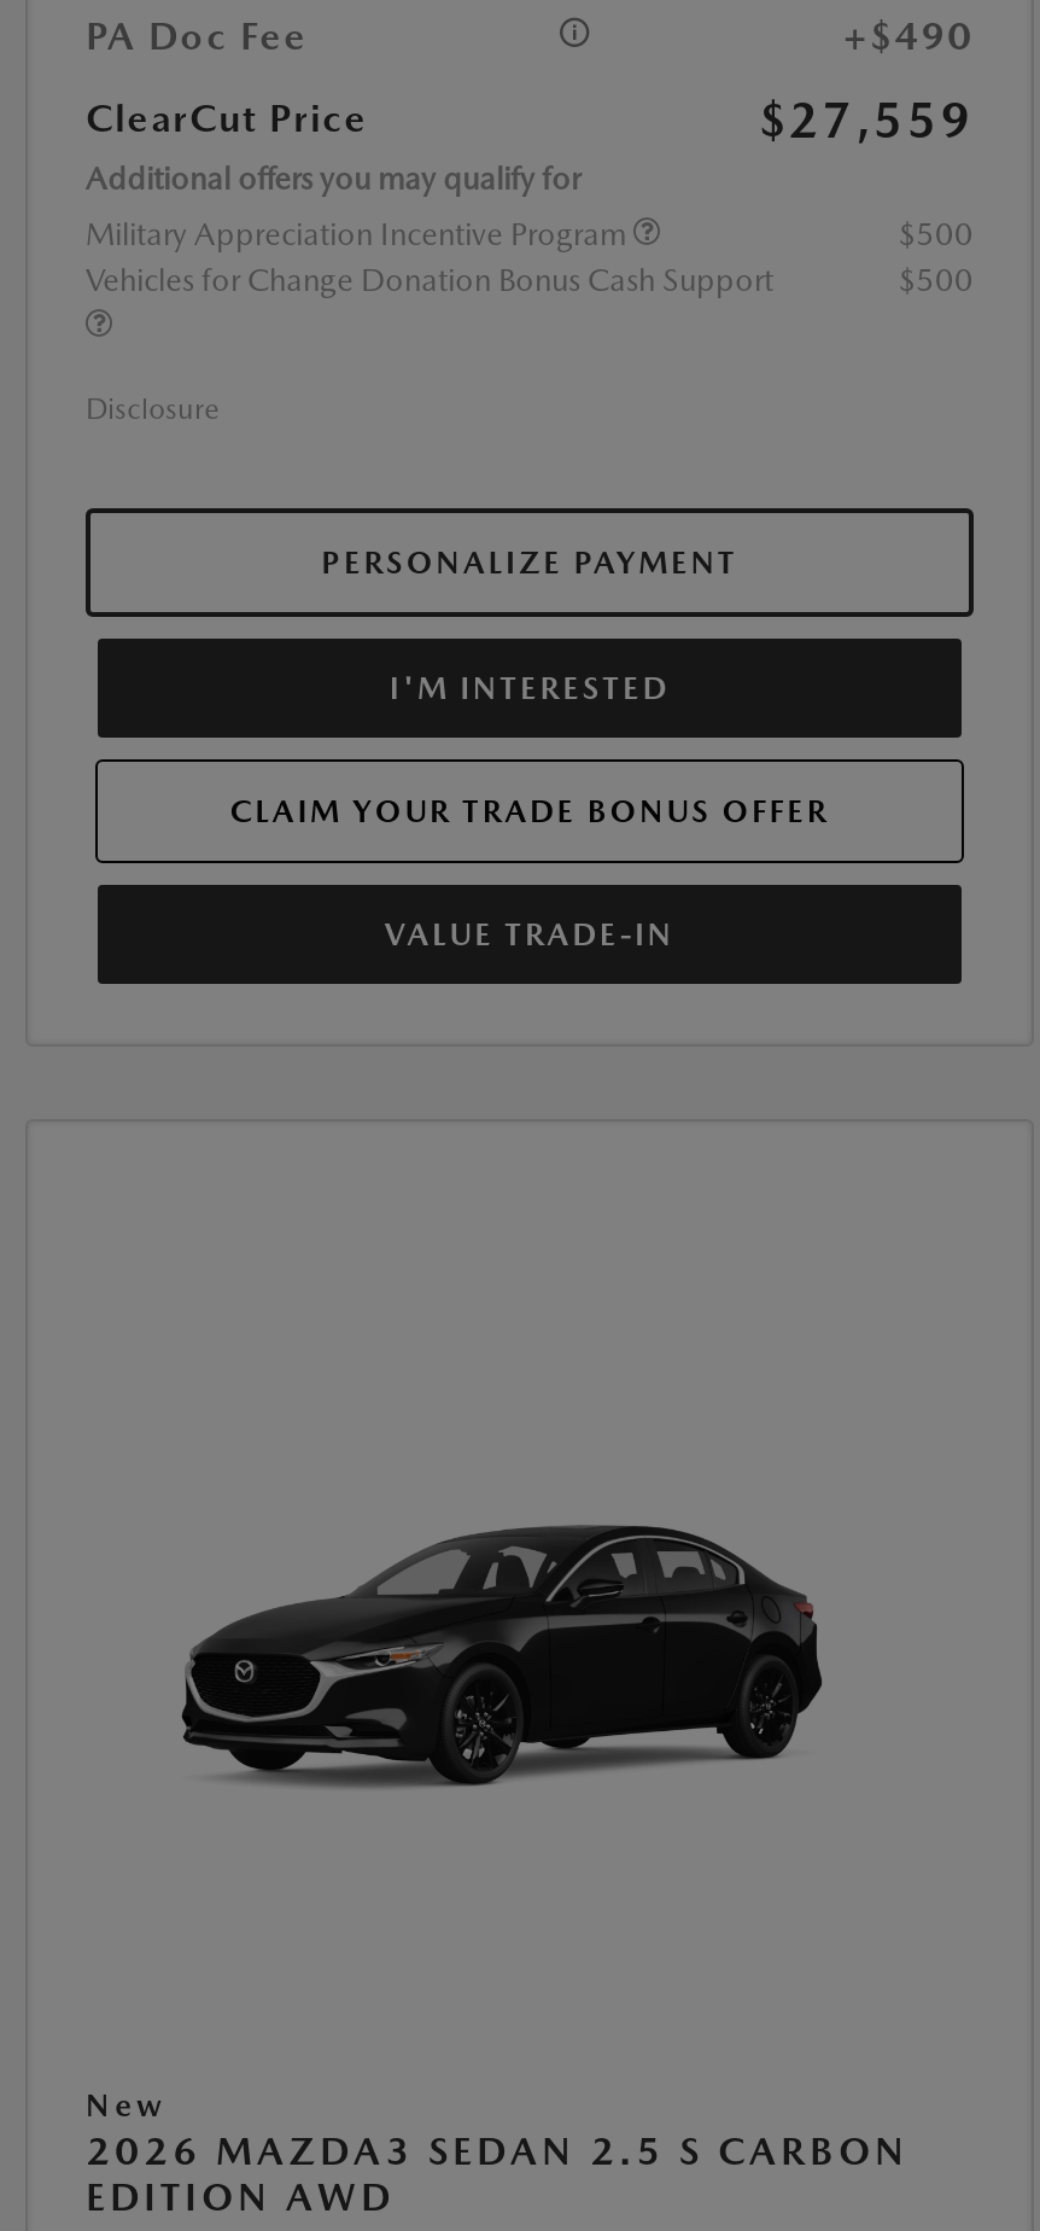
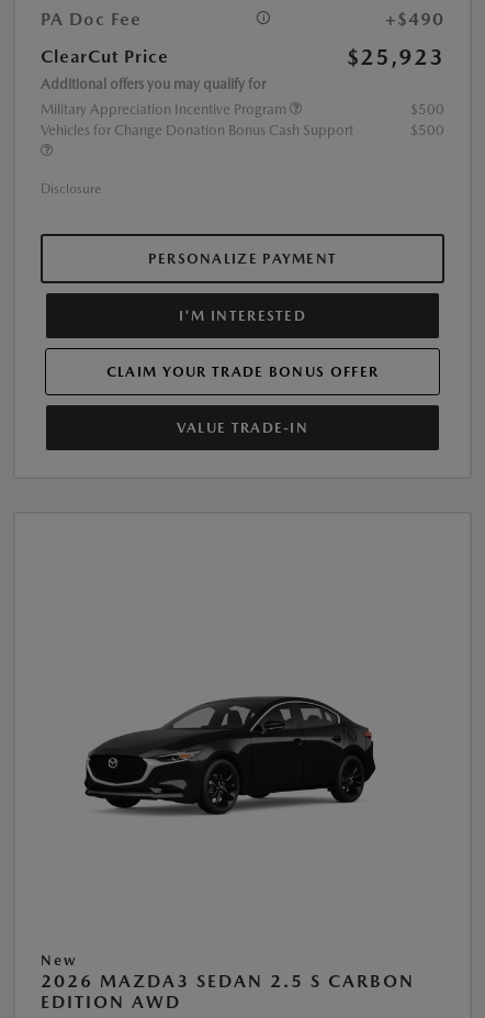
- $27,559
+ $25,923
